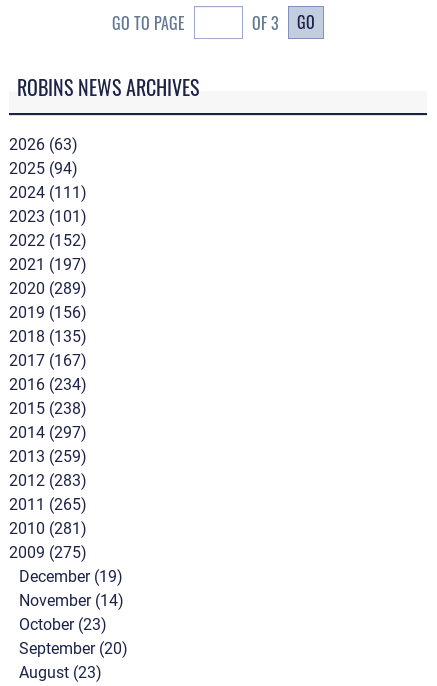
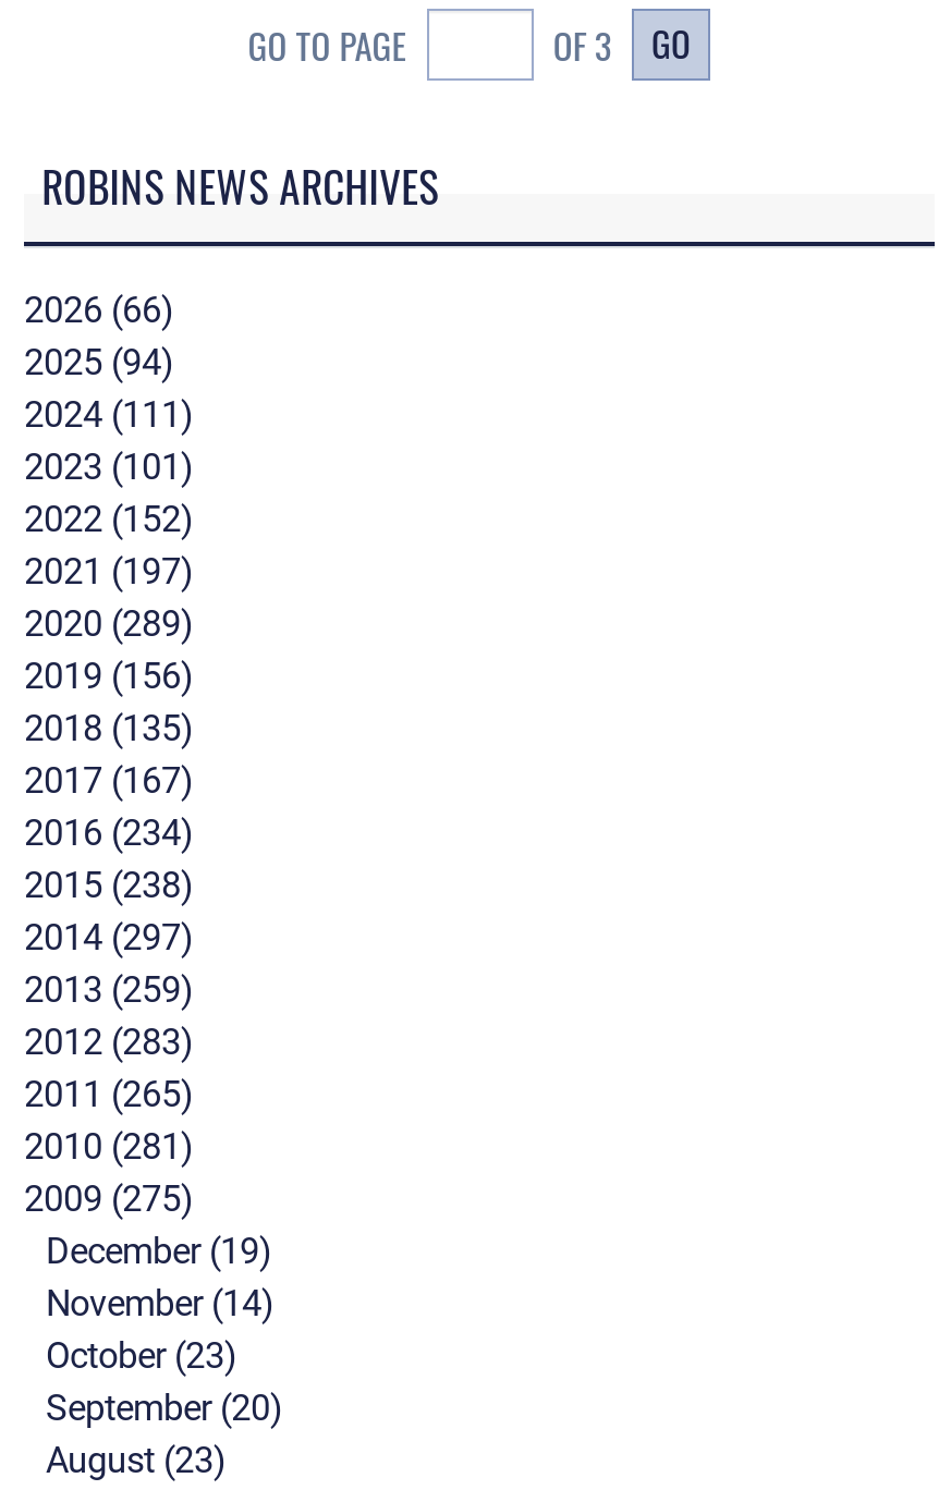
- 2026 (63)
+ 2026 (66)
